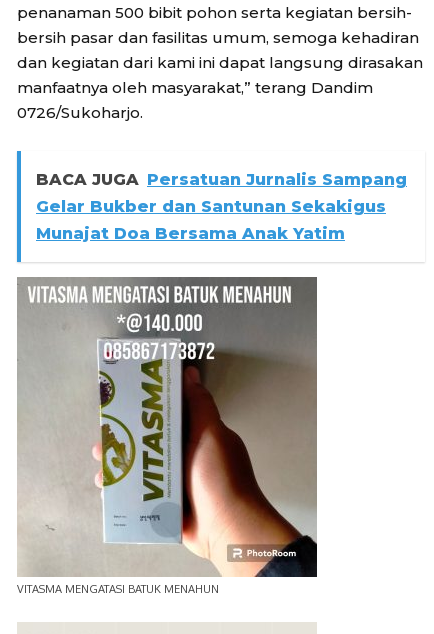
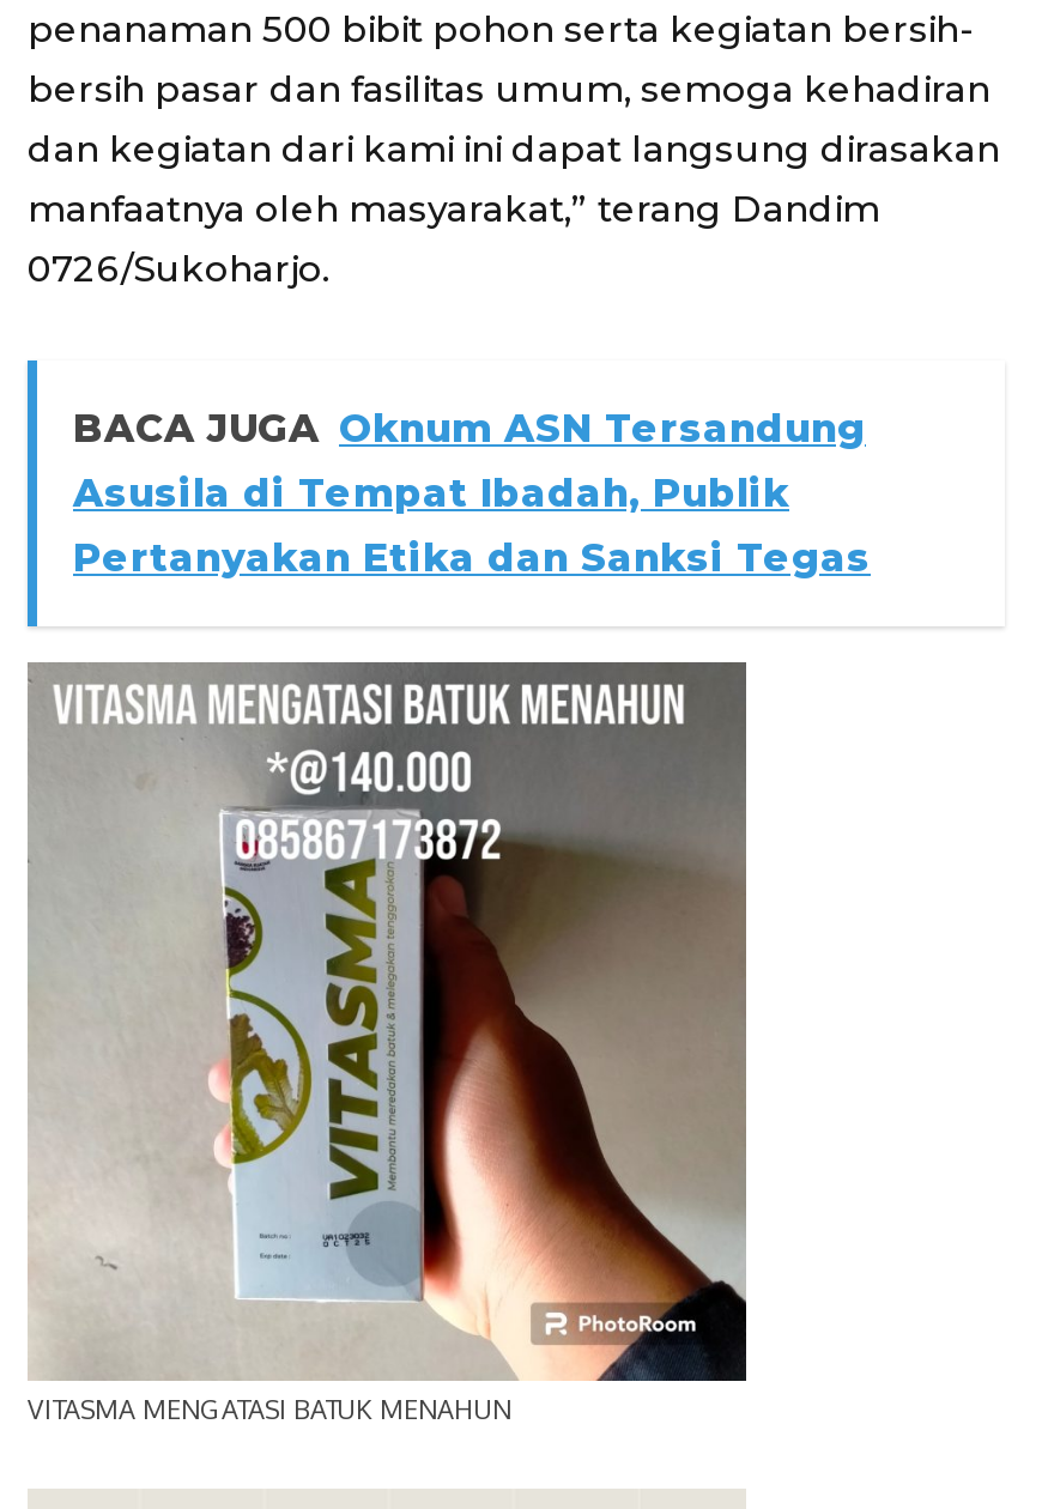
- BACA JUGA Persatuan Jurnalis Sampang
- Gelar Bukber dan Santunan Sekakigus
- Munajat Doa Bersama Anak Yatim
+ BACA JUGA Oknum ASN Tersandung
+ Asusila di Tempat Ibadah, Publik
+ Pertanyakan Etika dan Sanksi Tegas
